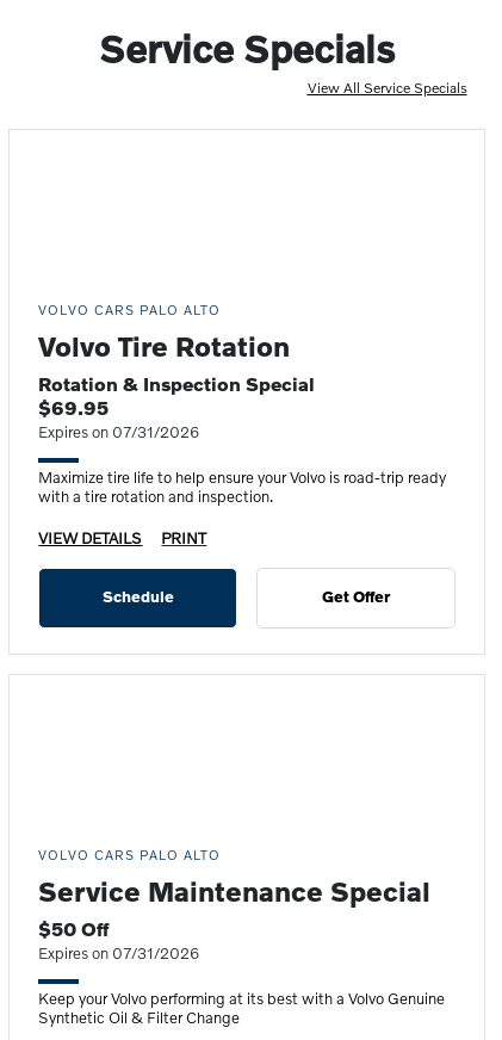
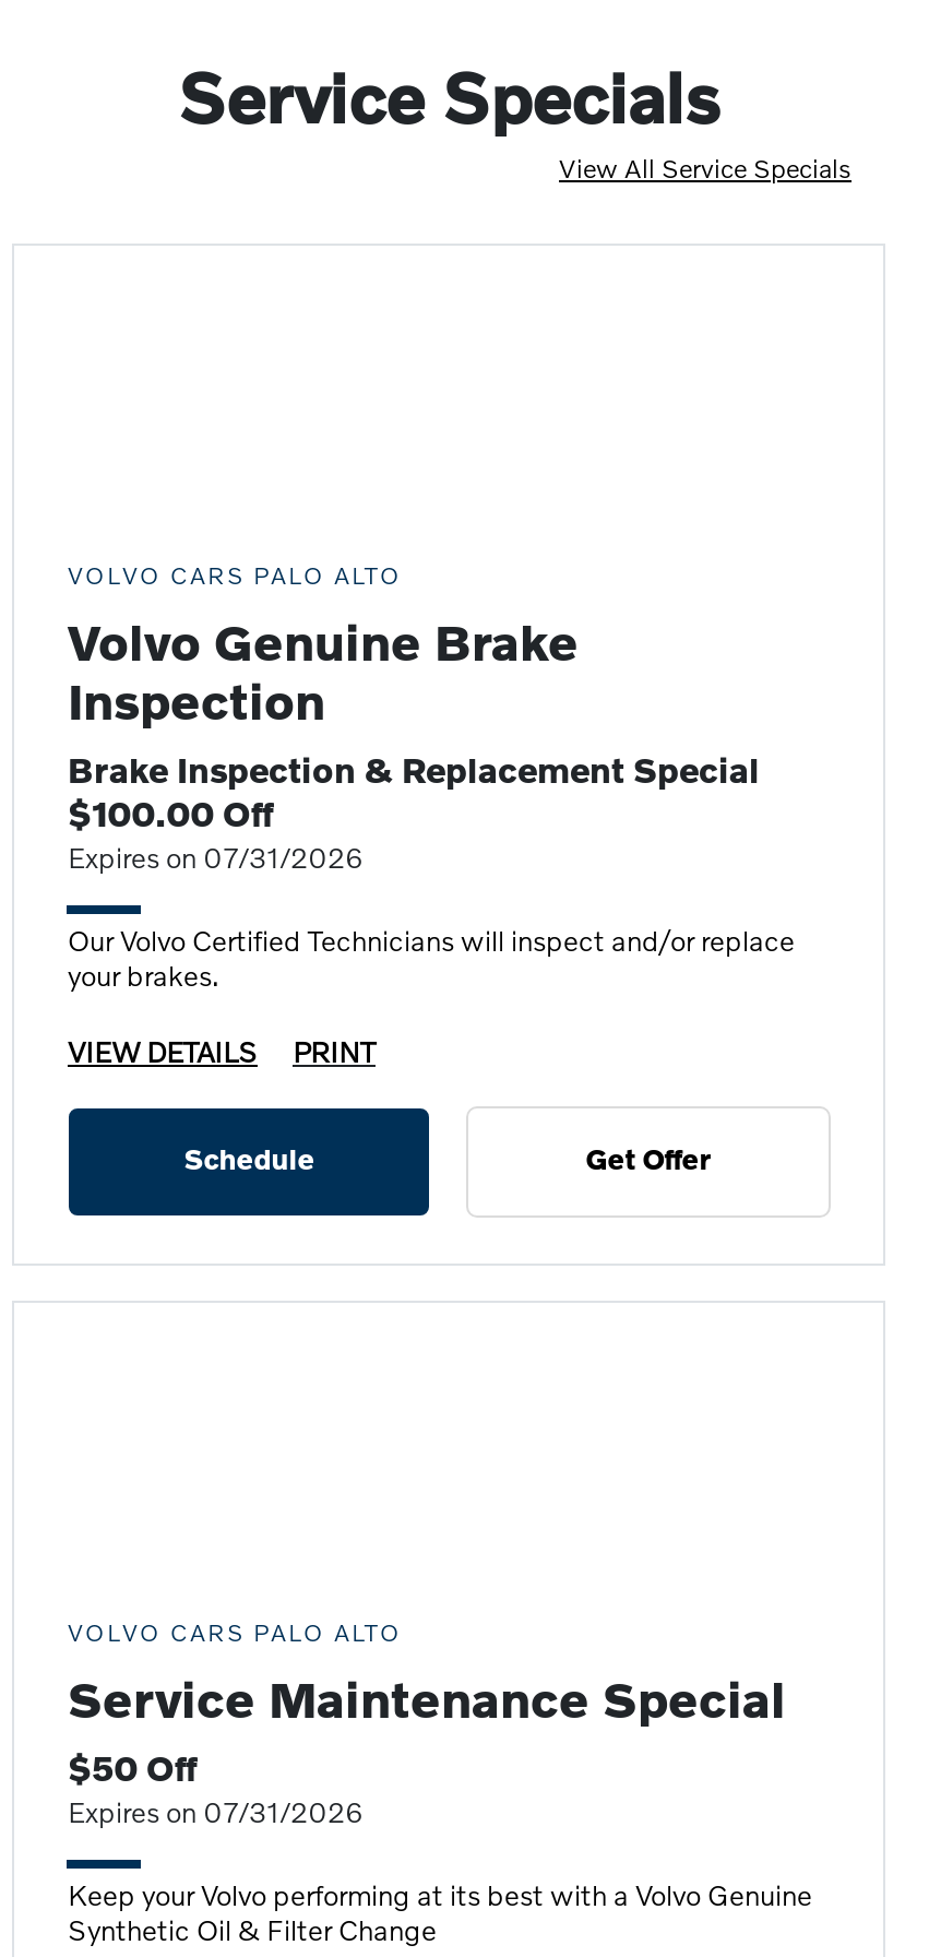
- Volvo Tire Rotation
- Rotation & Inspection Special
- $69.95
+ Volvo Genuine Brake
+ Inspection
+ Brake Inspection & Replacement Special
+ $100.00 Off

- Maximize tire life to help ensure your Volvo is road-trip ready
- with a tire rotation and inspection.
+ Our Volvo Certified Technicians will inspect and/or replace
+ your brakes.
